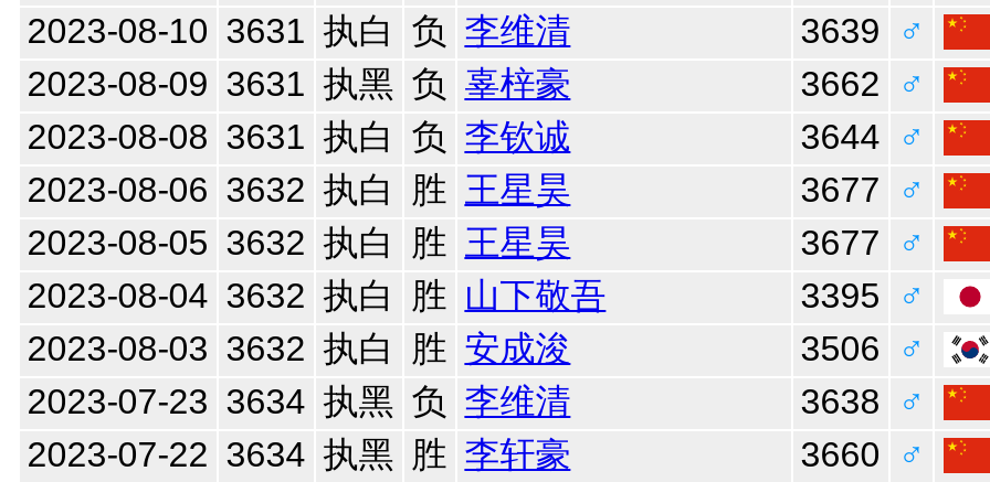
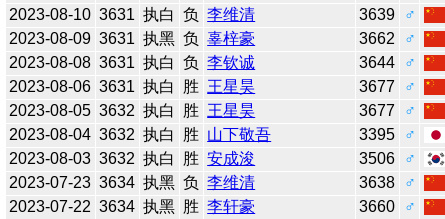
- 2023-08-06 3632 执白 胜 王星昊
+ 2023-08-06 3631 执白 胜 王星昊
